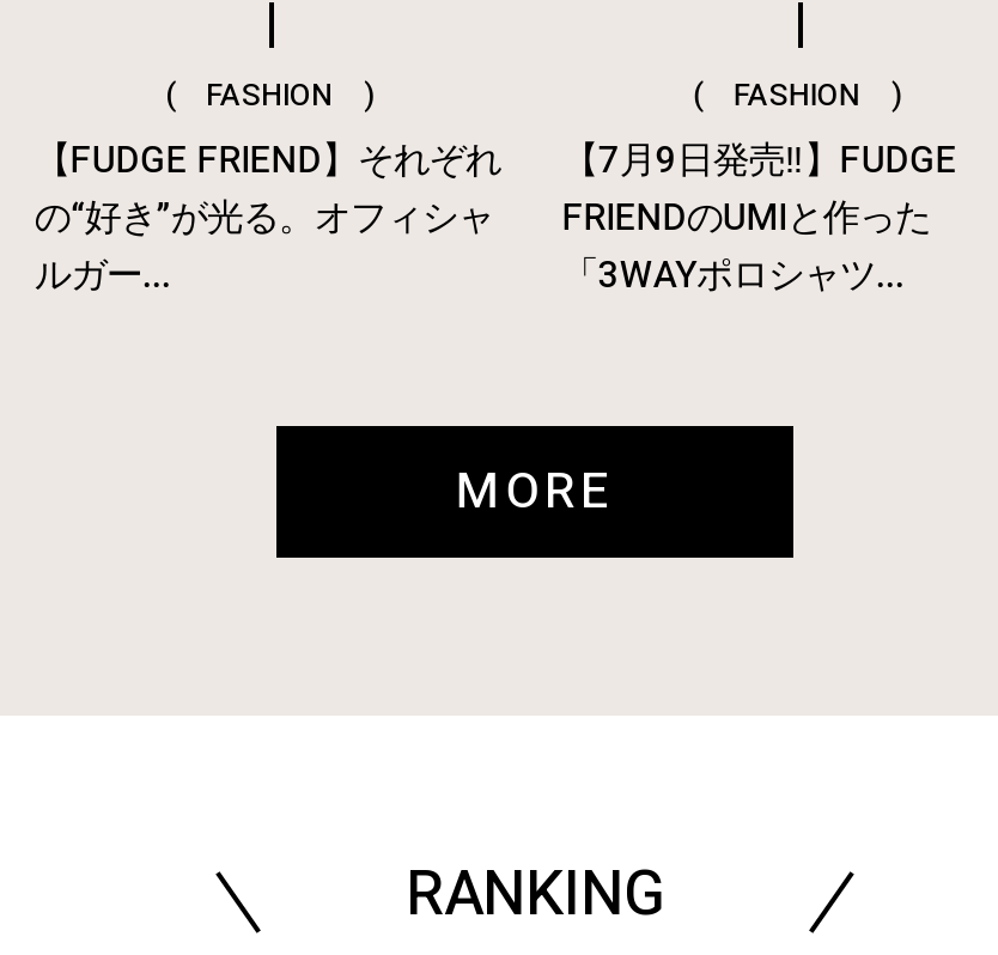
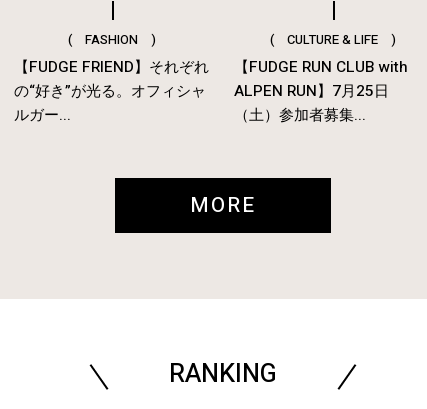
- ( FASHION )
- 【7月9日発売‼︎】FUDGE
- FRIENDのUMIと作った
- 「3WAYポロシャツ...
+ ( CULTURE & LIFE )
+ 【FUDGE RUN CLUB with
+ ALPEN RUN】7月25日
+ （土）参加者募集...
